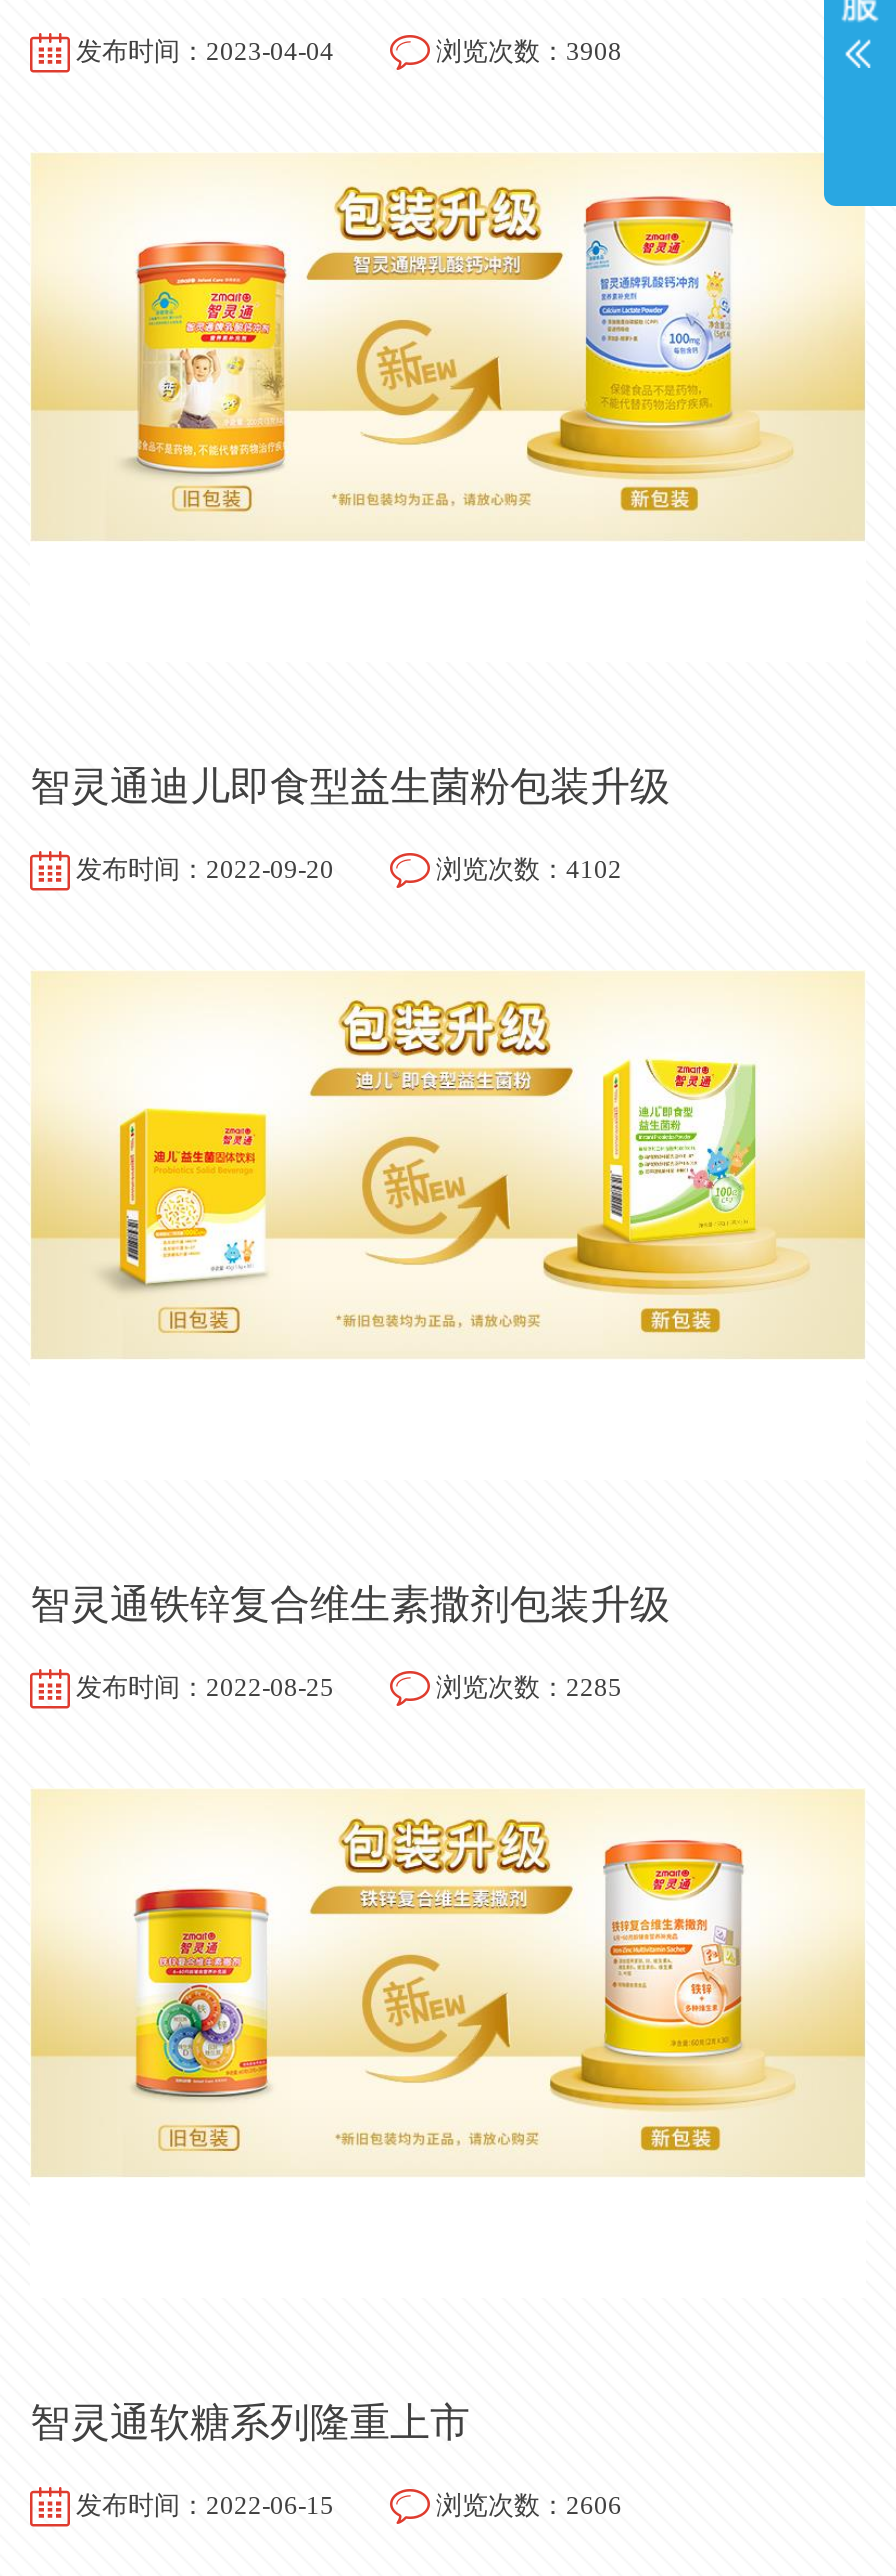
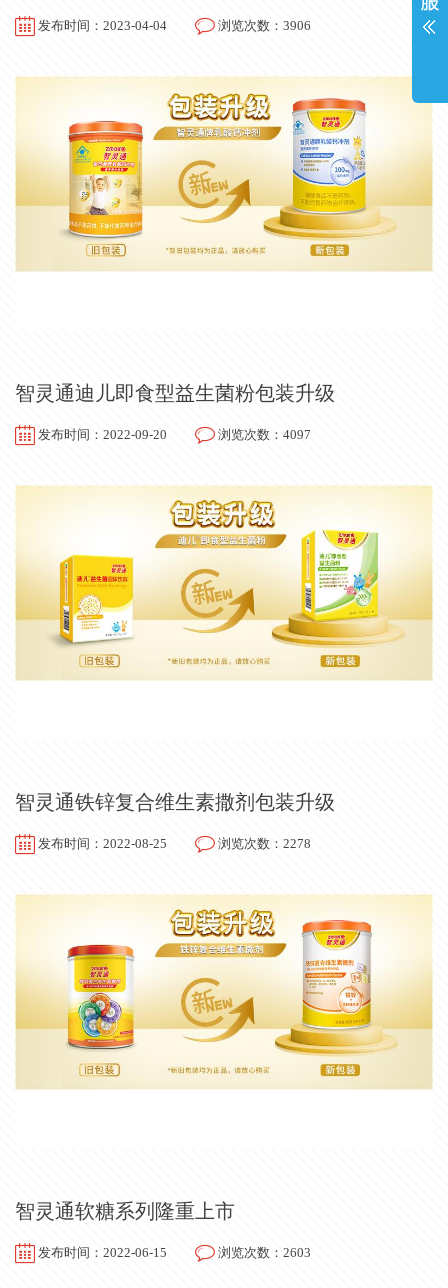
- 浏览次数：3908
+ 浏览次数：3906

- 浏览次数：4102
+ 浏览次数：4097

- 浏览次数：2285
+ 浏览次数：2278

- 浏览次数：2606
+ 浏览次数：2603
